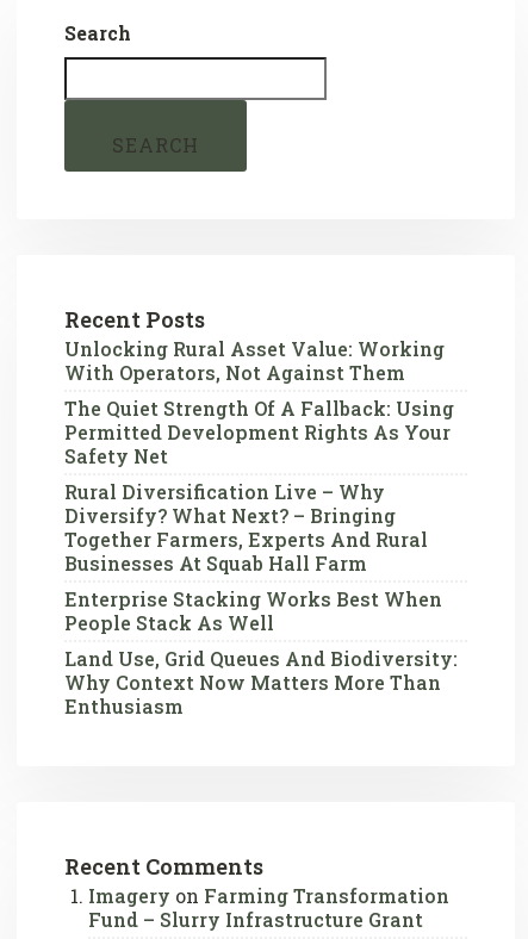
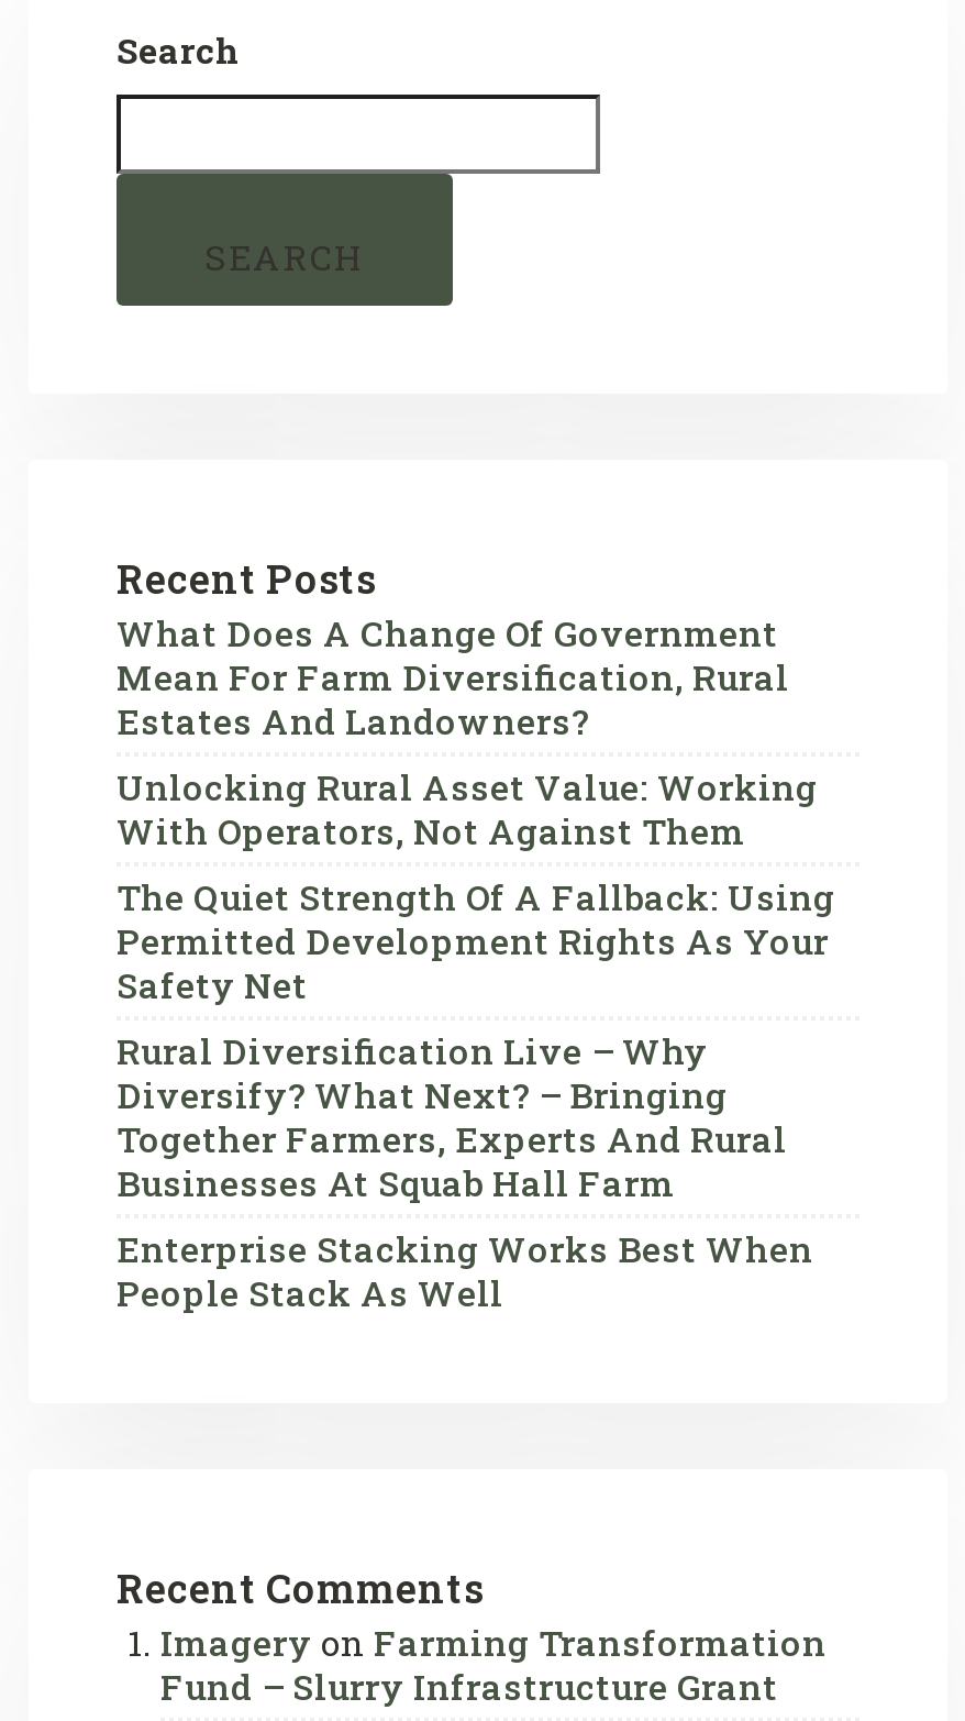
+ What Does A Change Of Government
+ Mean For Farm Diversification, Rural
+ Estates And Landowners?

moved down: Unlocking Rural Asset Value: Working | With Operators, Not Against Them | The Quiet Strength Of A Fallback: Using | ... | Enterprise Stacking Works Best When | People Stack As Well

- Land Use, Grid Queues And Biodiversity:
- Why Context Now Matters More Than
- Enthusiasm
